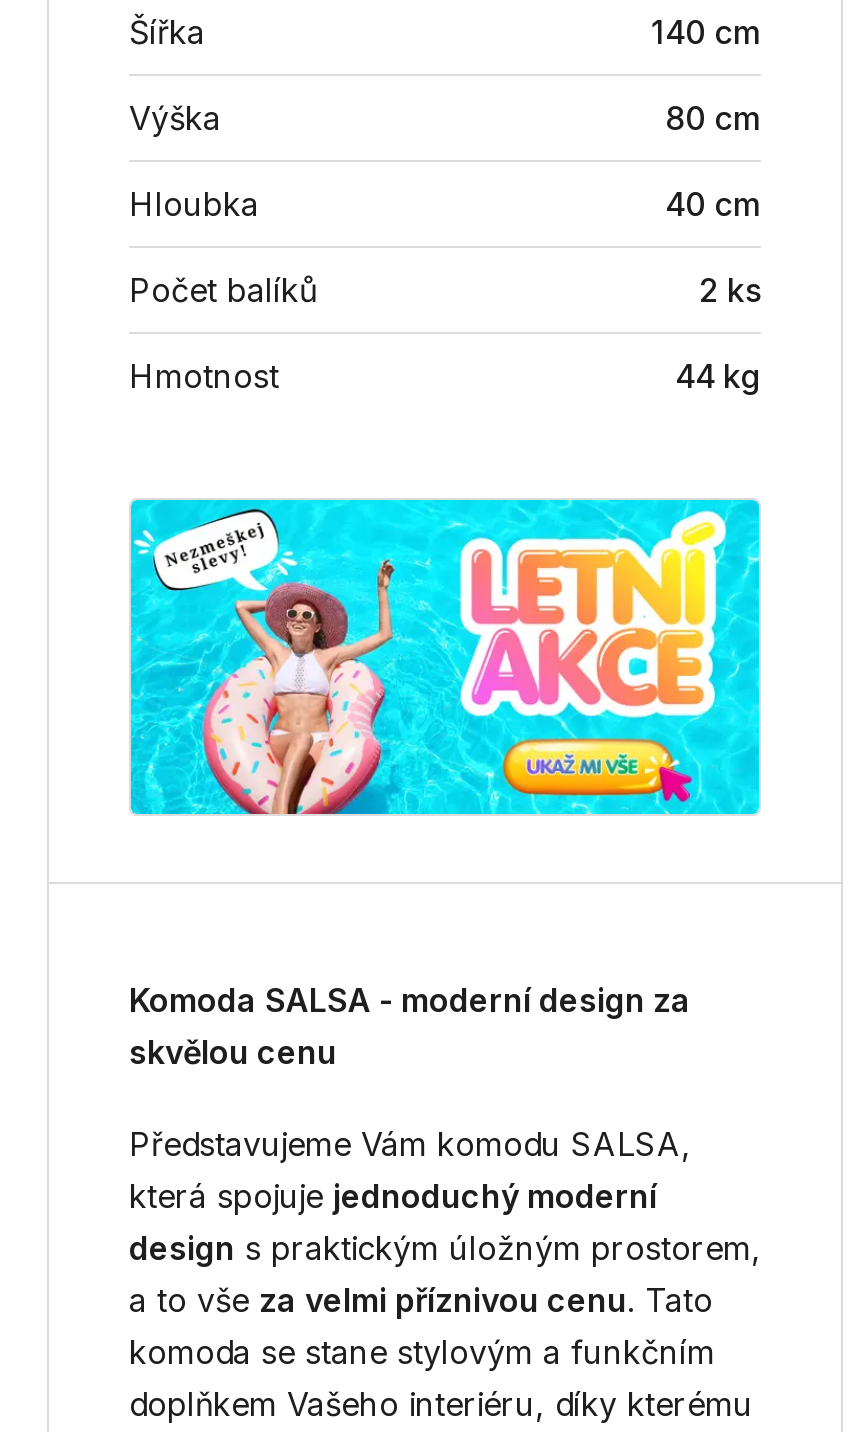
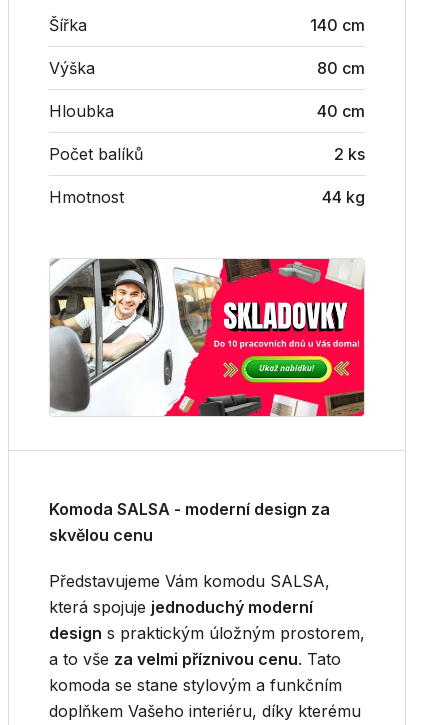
- [image]
+ [image]
